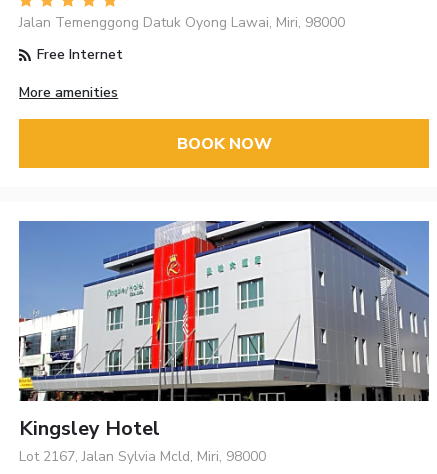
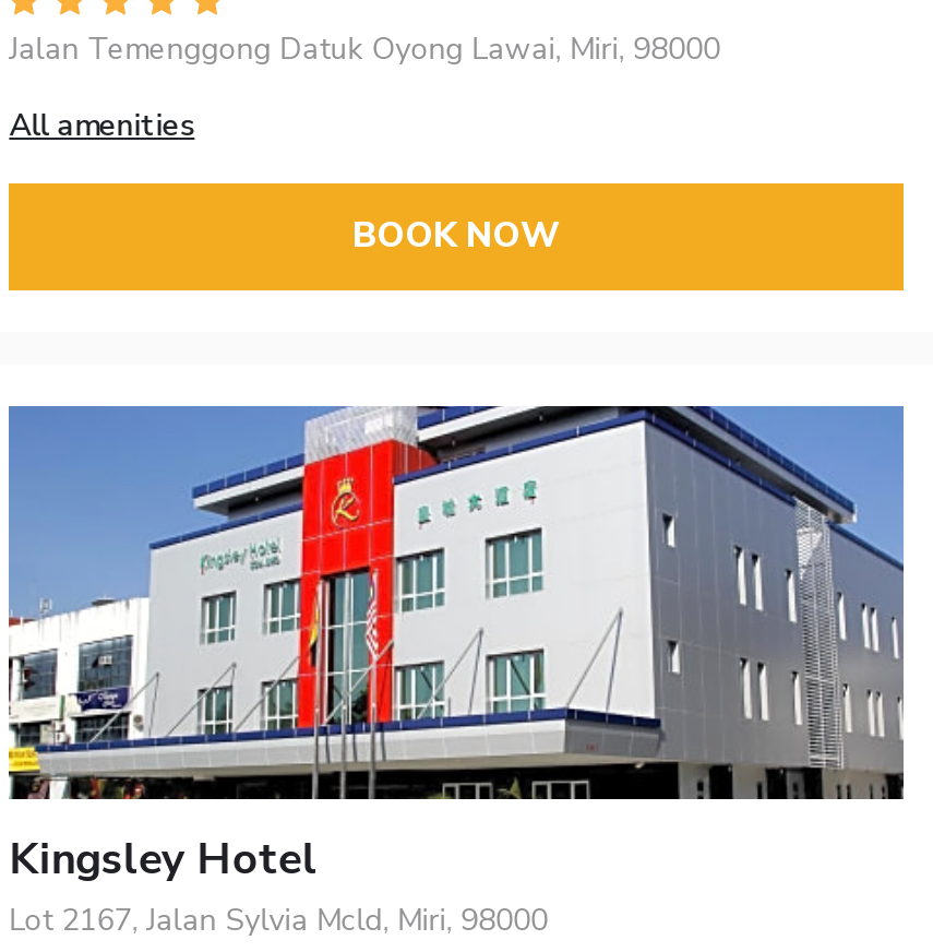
- Free Internet
- More amenities
+ All amenities
